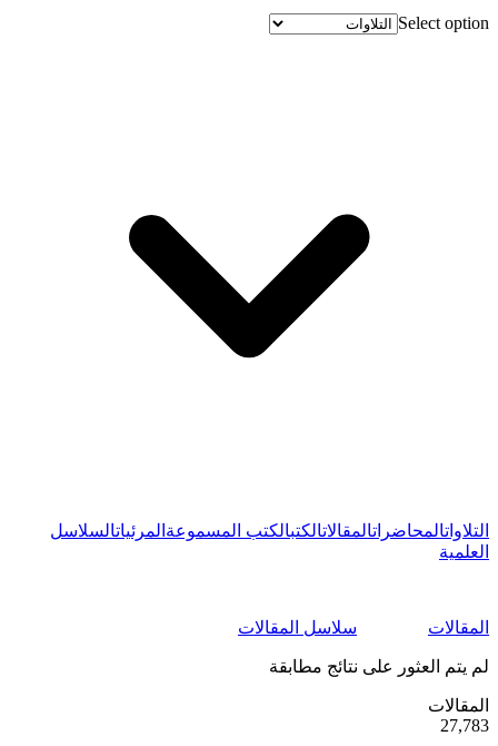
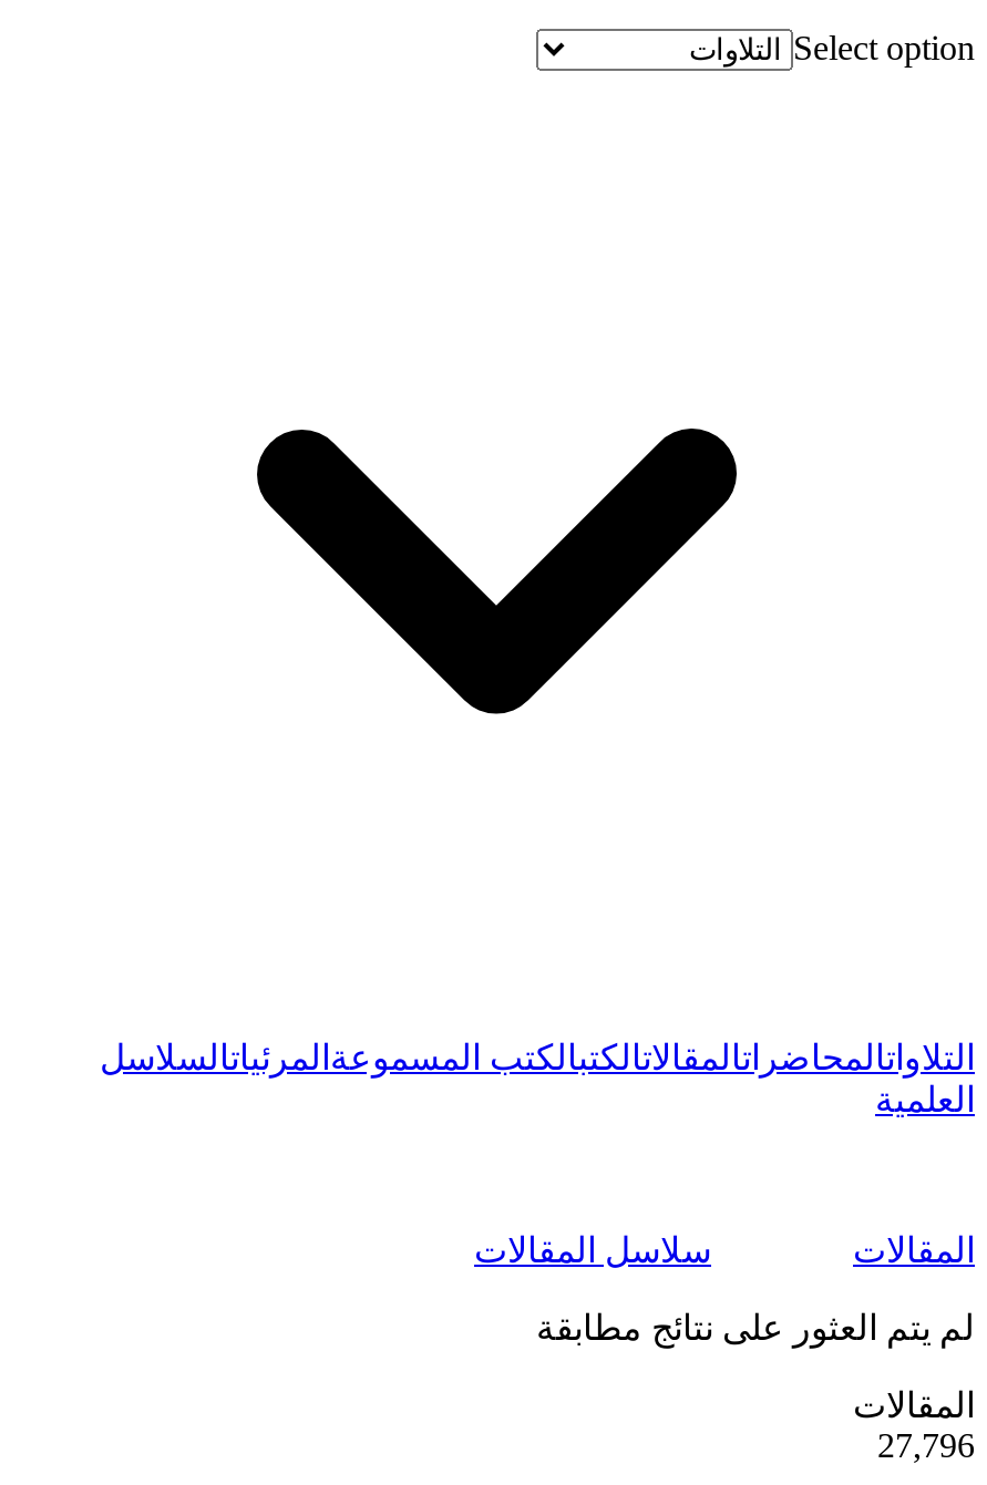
- 27,783
+ 27,796
